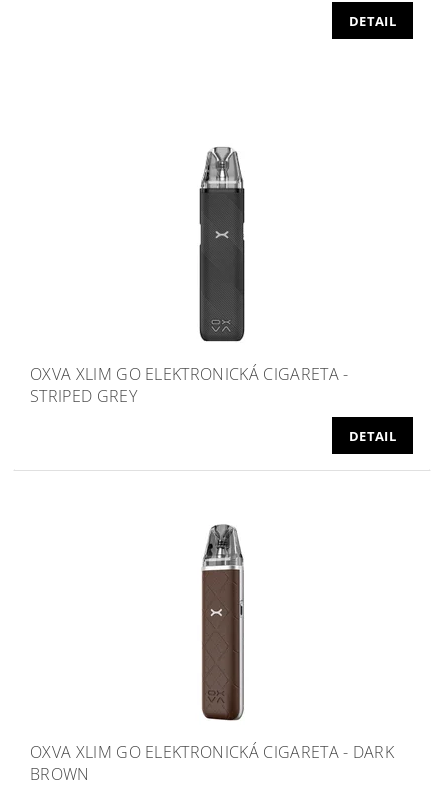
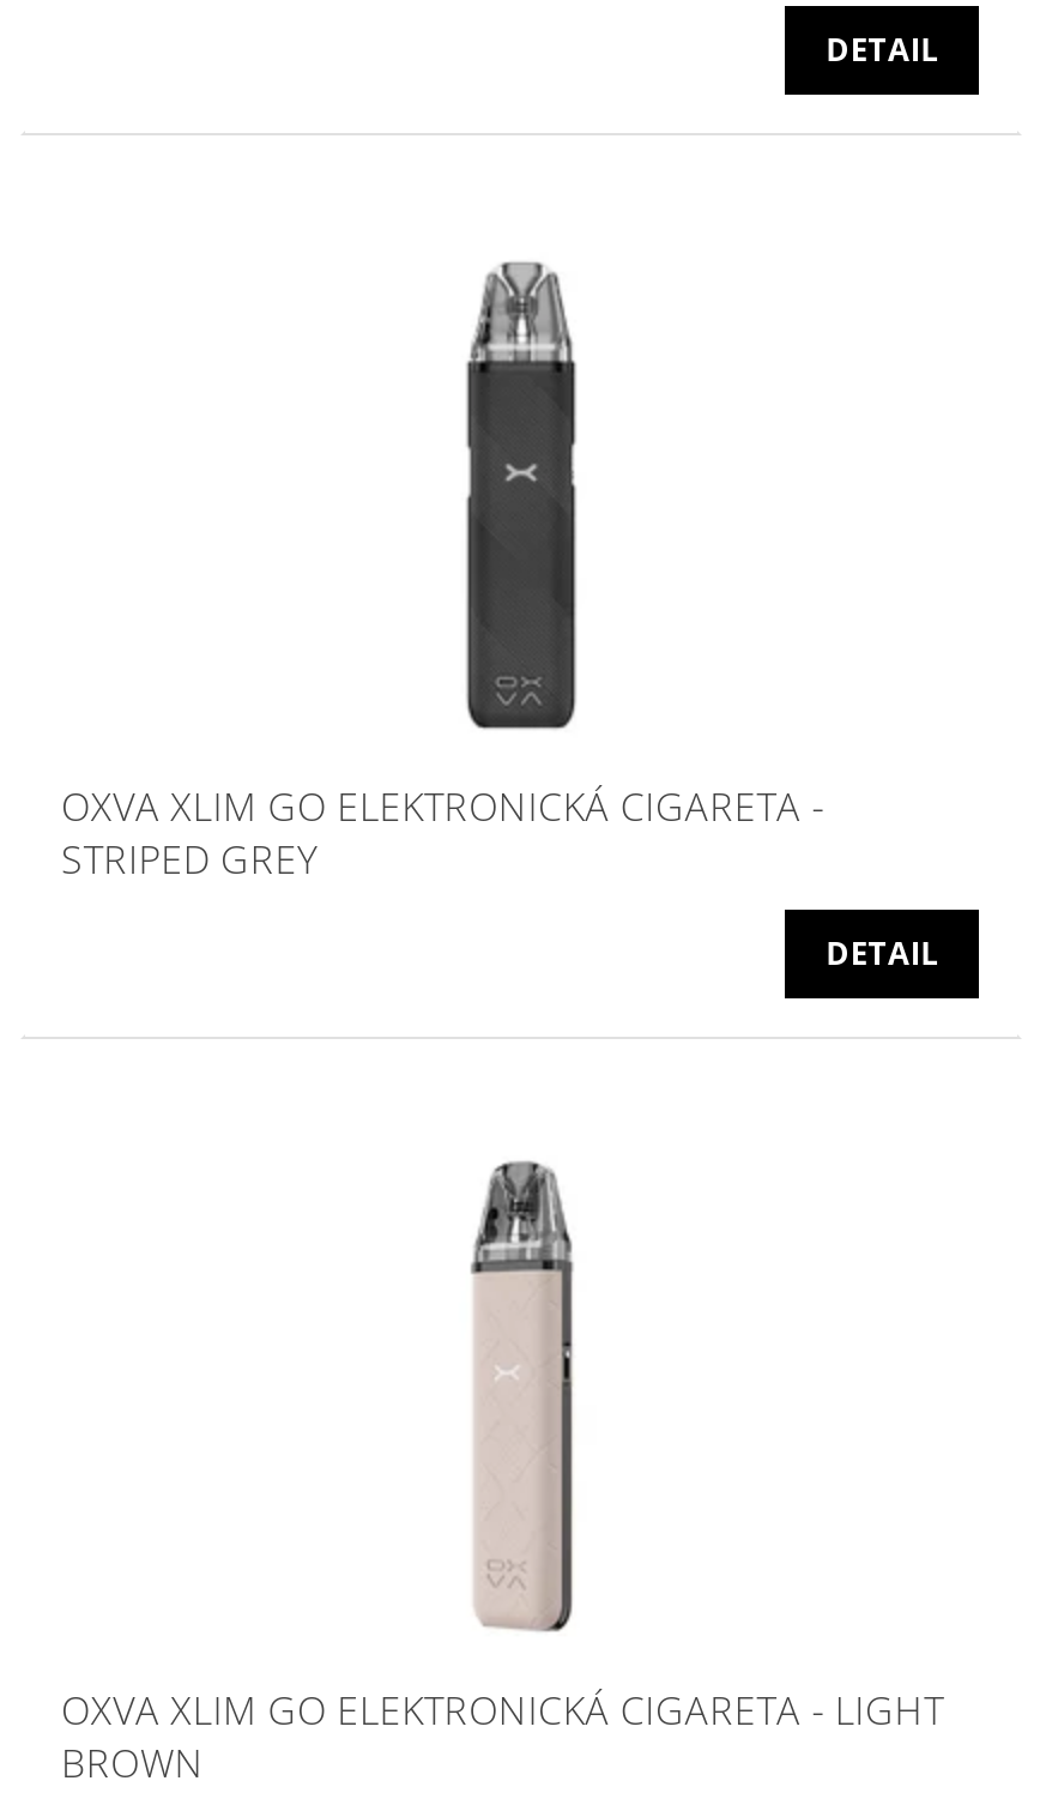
- [image]
- OXVA XLIM GO ELEKTRONICKÁ CIGARETA - DARK
+ [image]
+ OXVA XLIM GO ELEKTRONICKÁ CIGARETA - LIGHT
